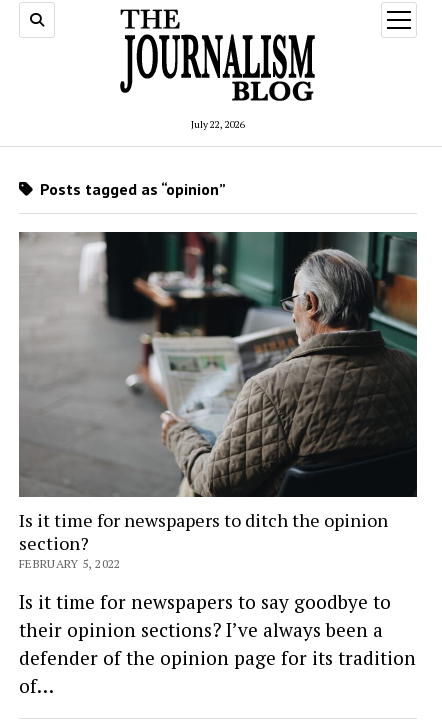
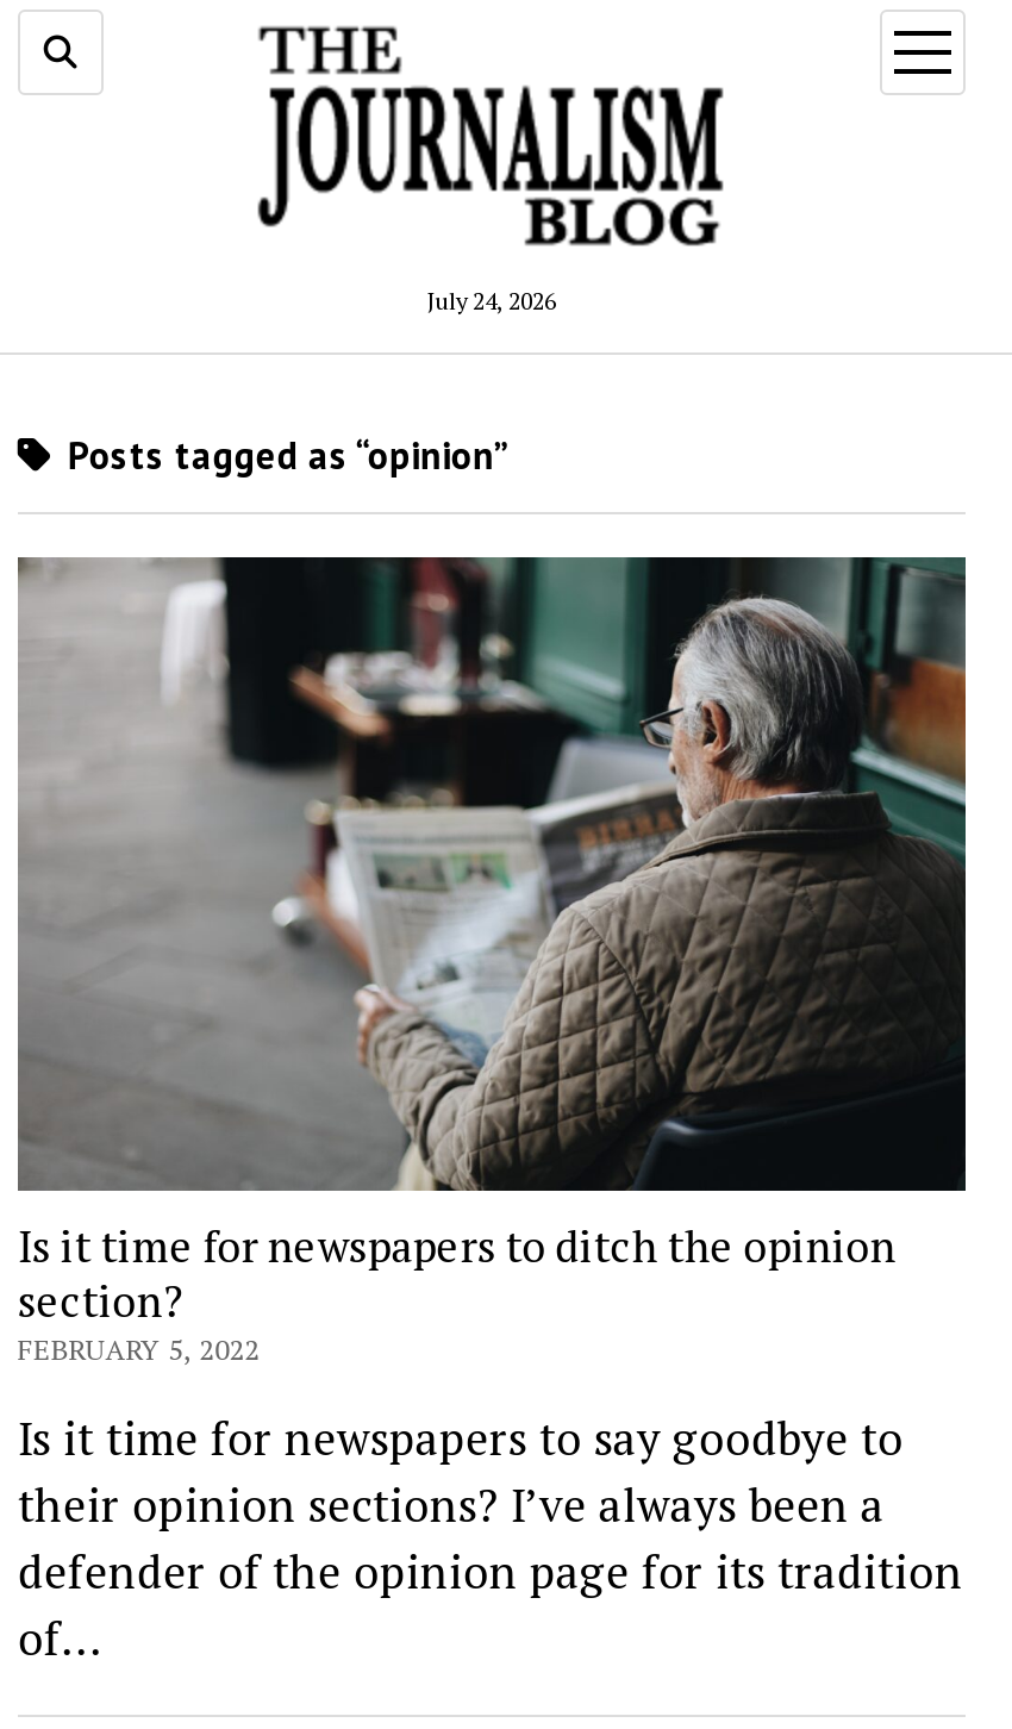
- July 22, 2026
+ July 24, 2026
